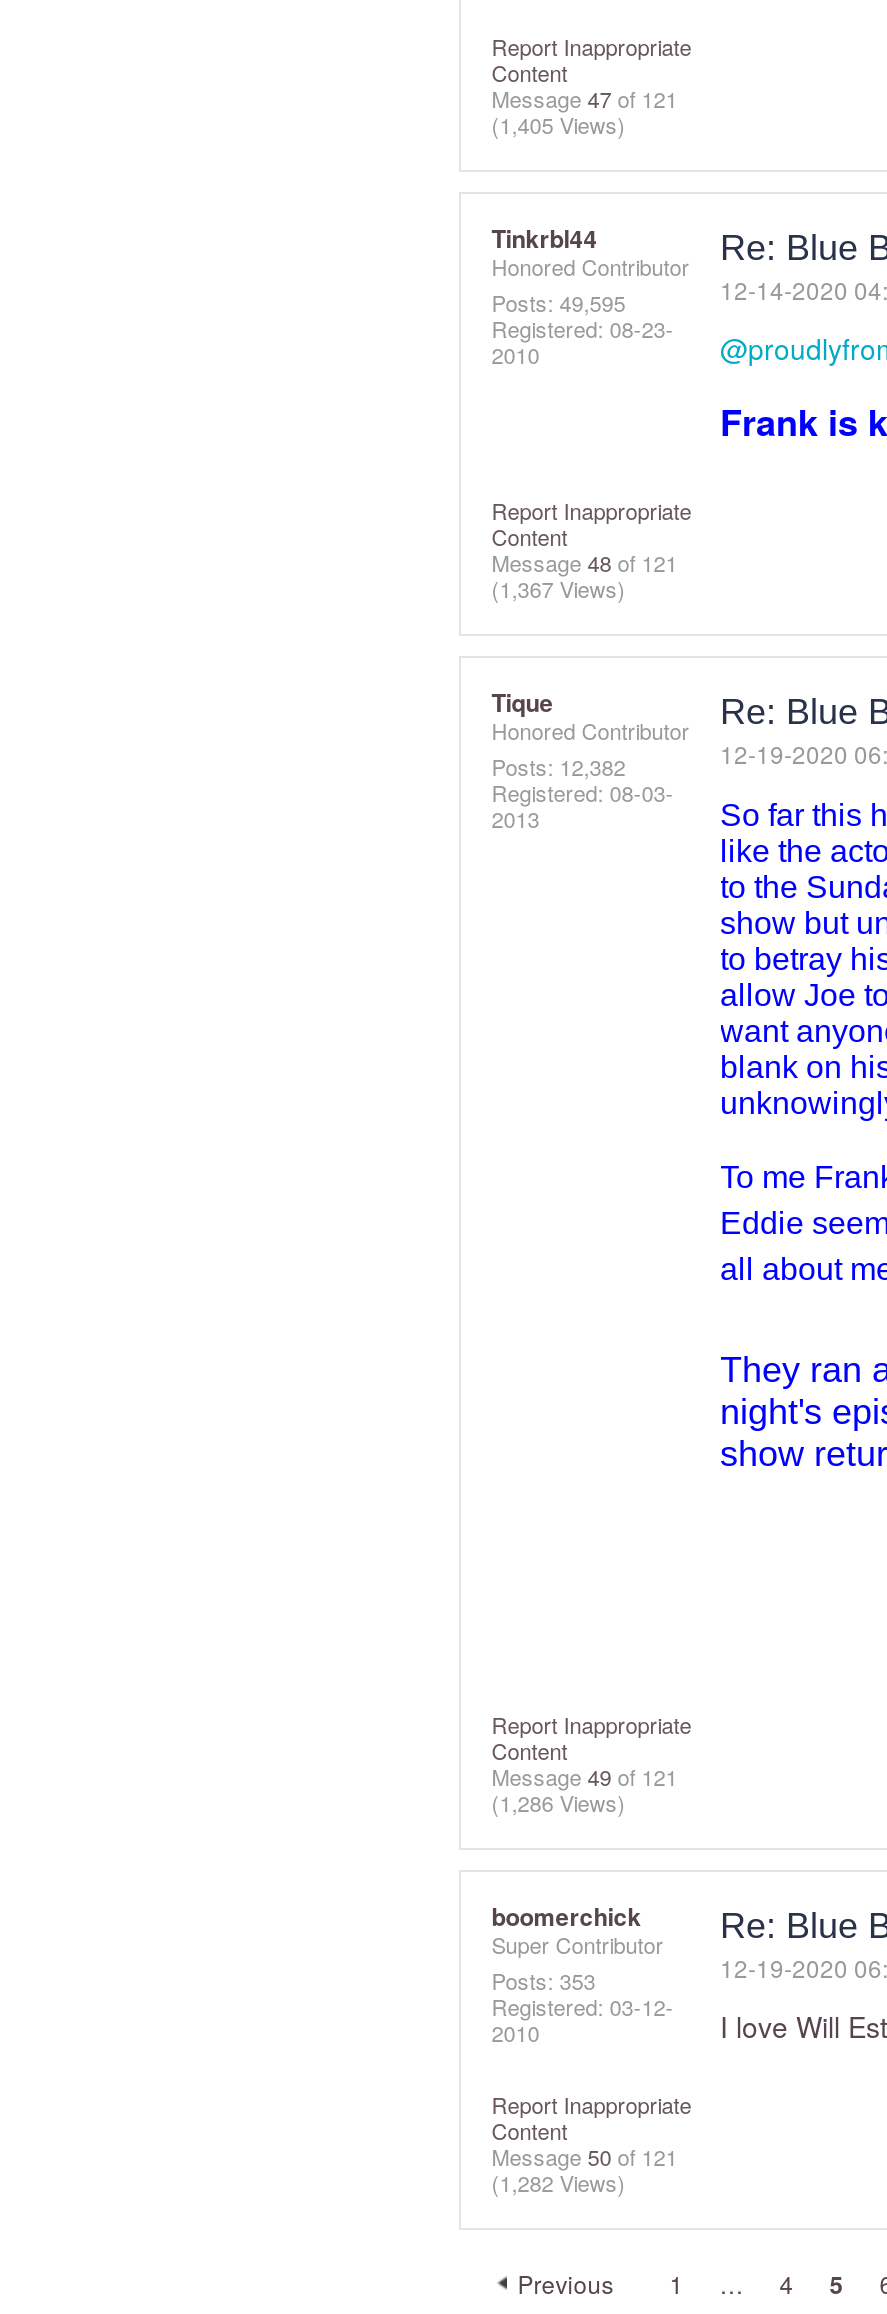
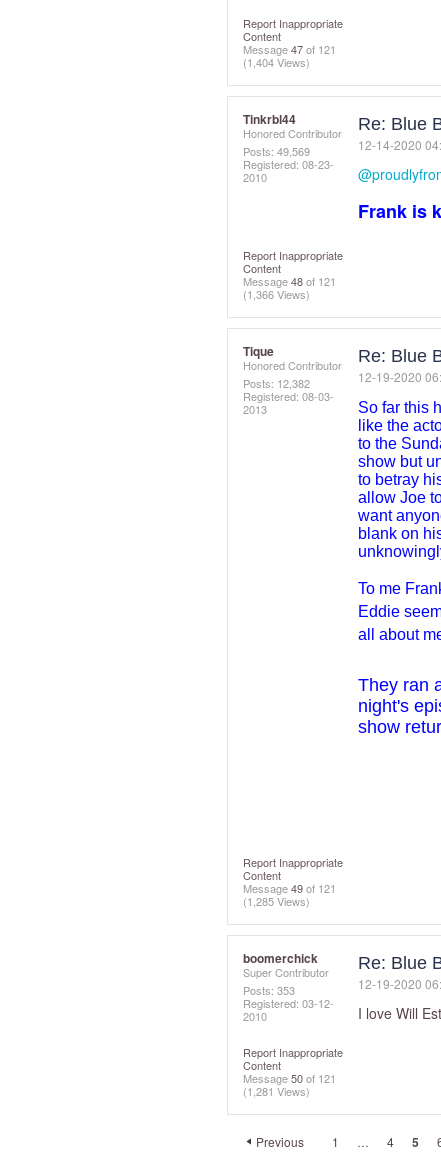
- (1,405 Views)
+ (1,404 Views)

- Posts: 49,595
+ Posts: 49,569

- (1,367 Views)
+ (1,366 Views)

- (1,286 Views)
+ (1,285 Views)

- (1,282 Views)
+ (1,281 Views)
